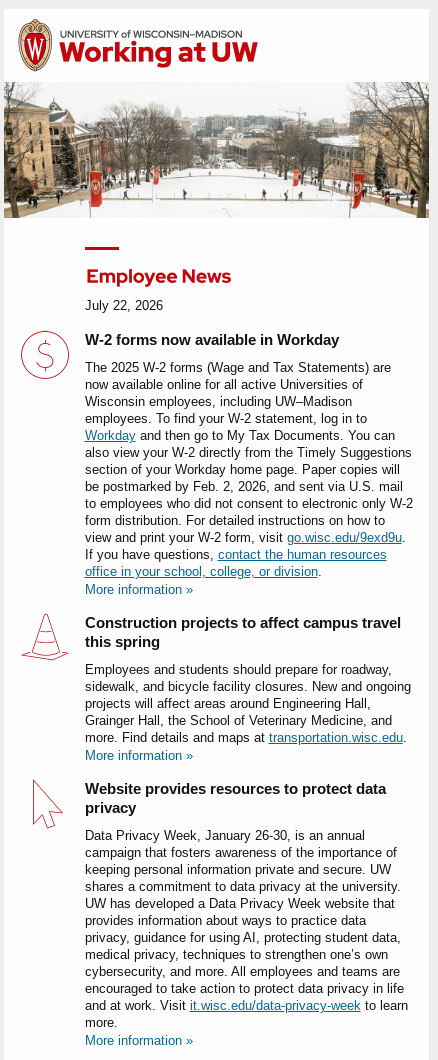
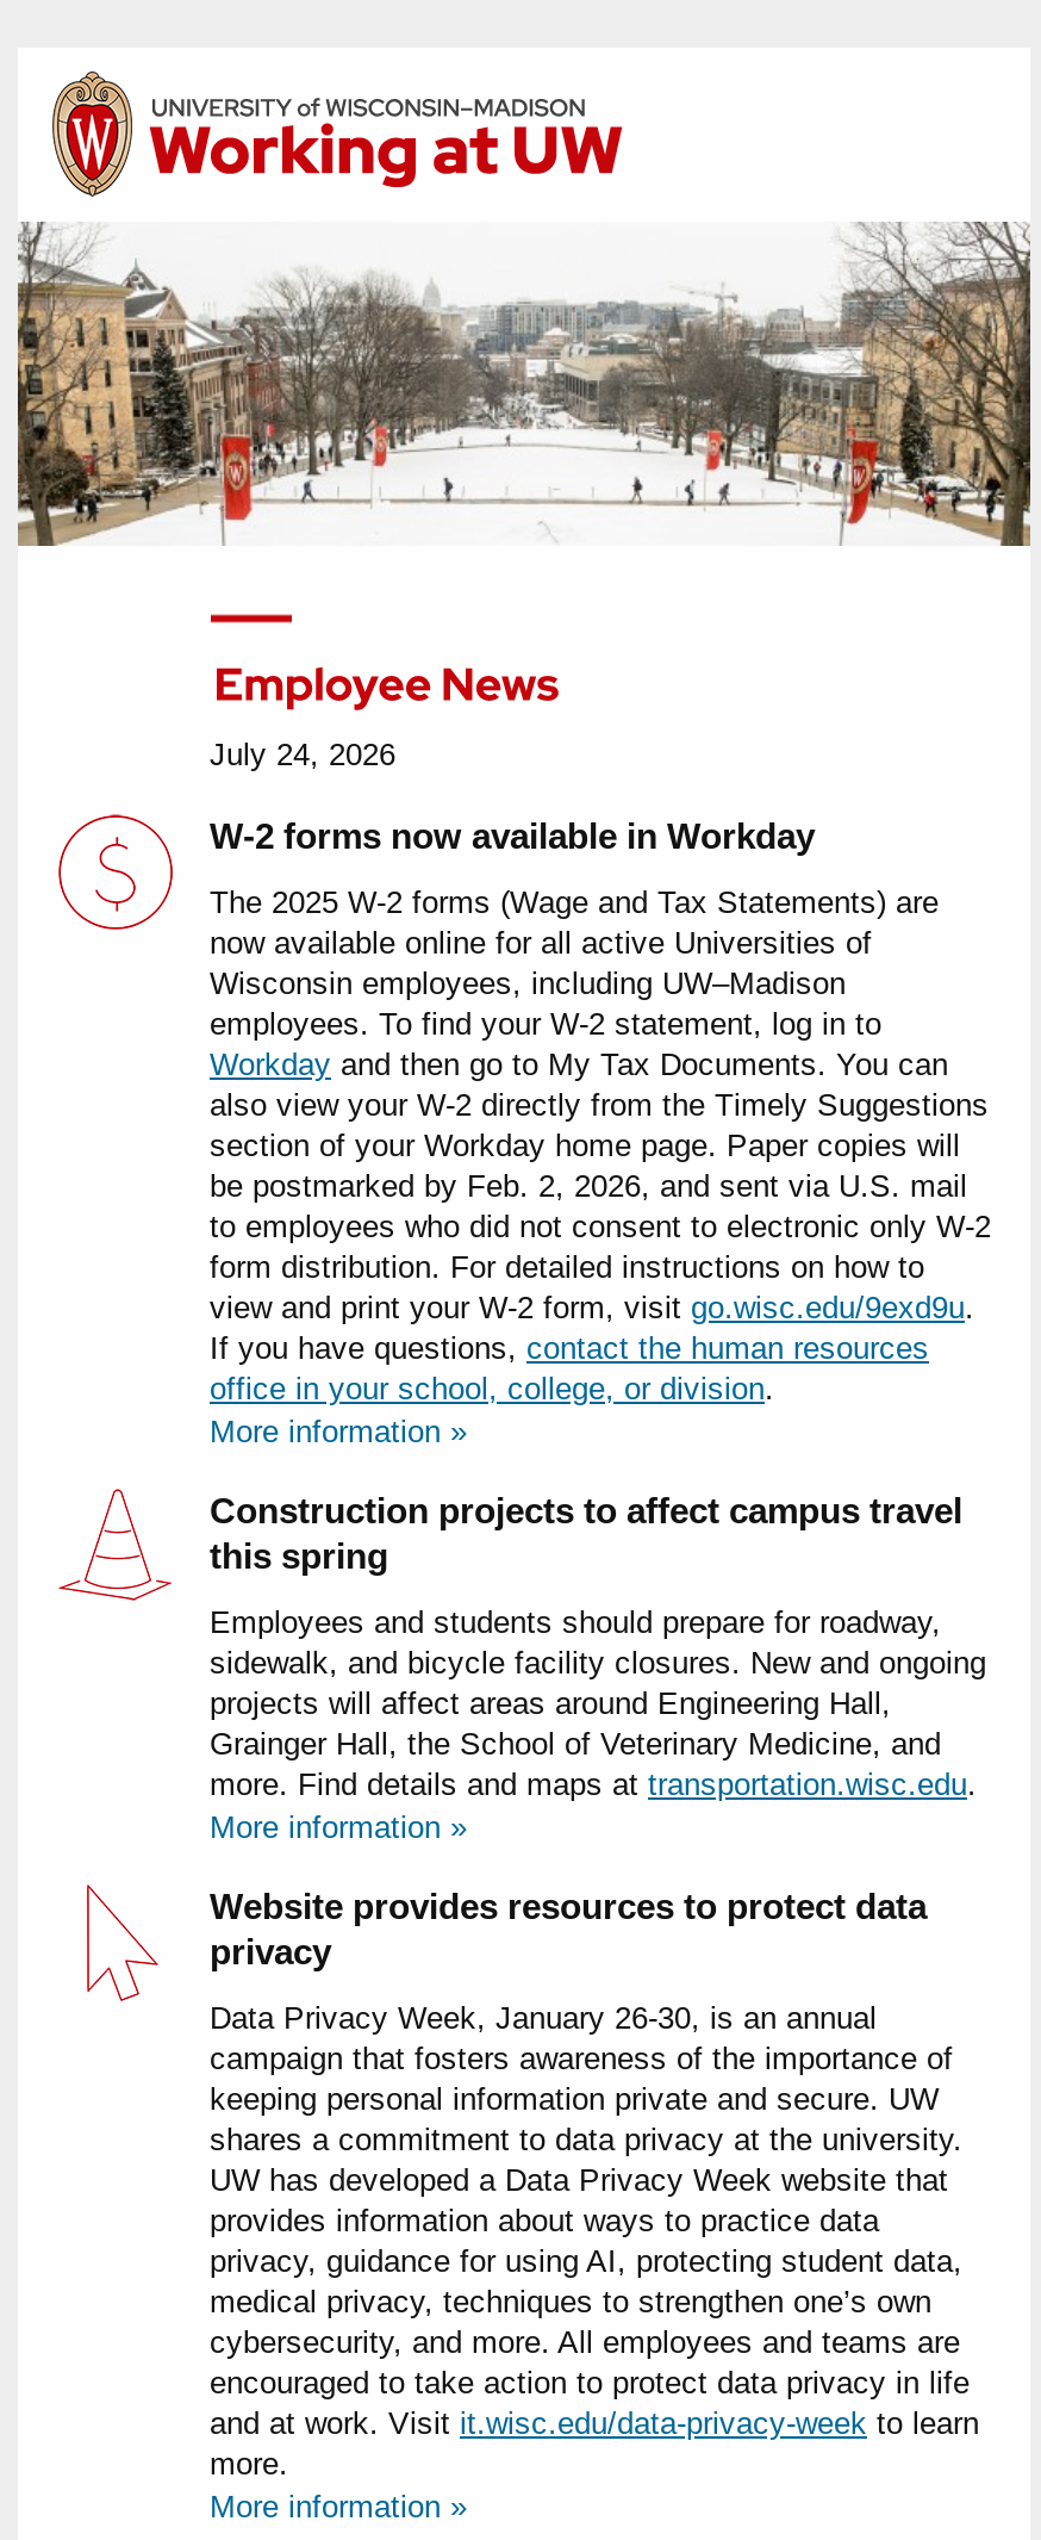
- July 22, 2026
+ July 24, 2026
